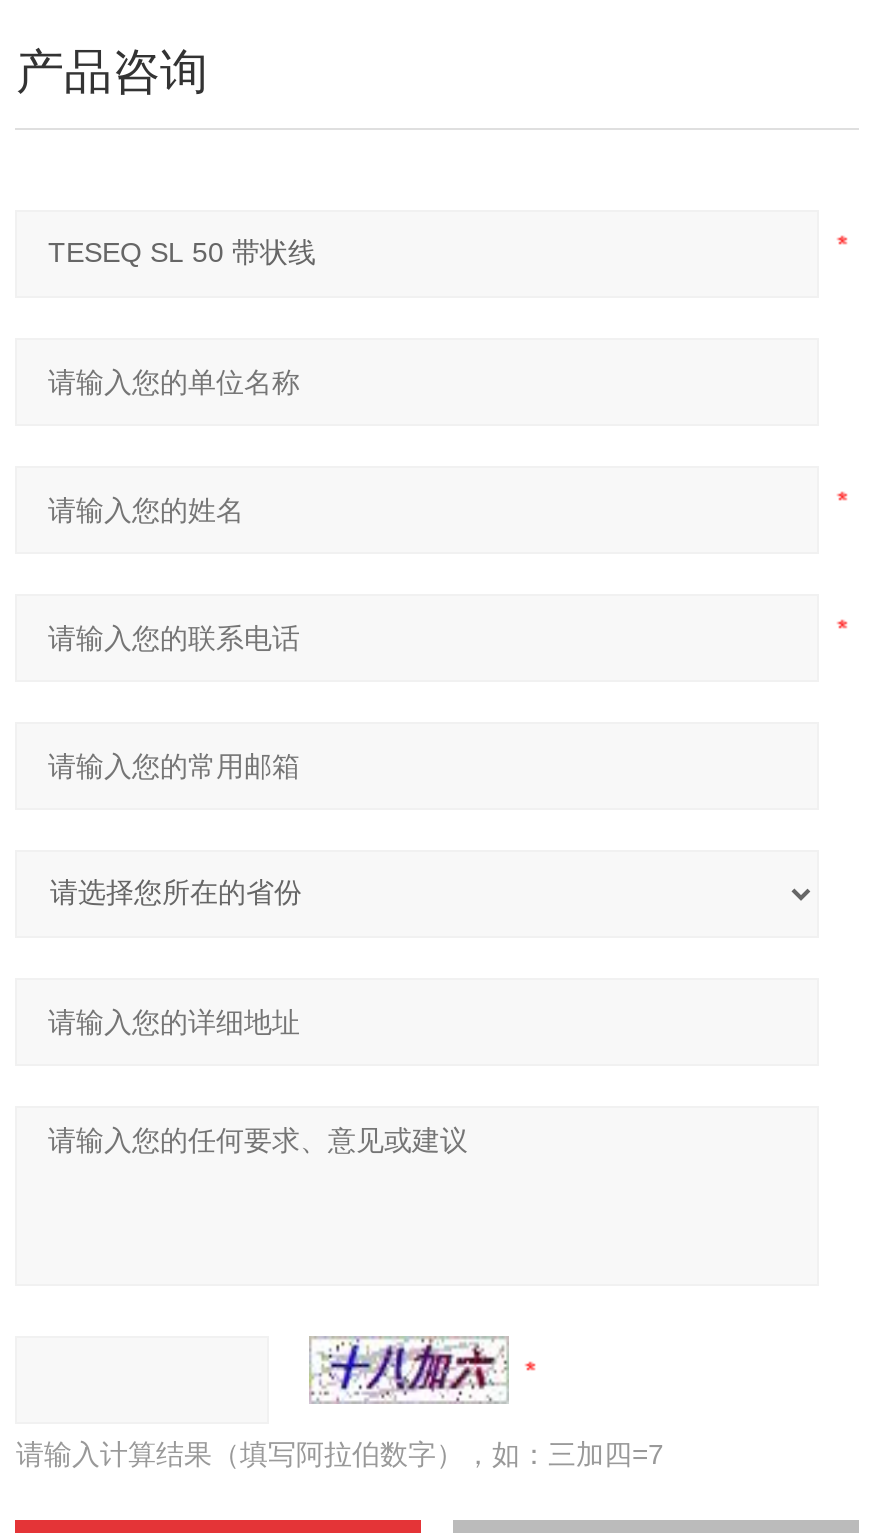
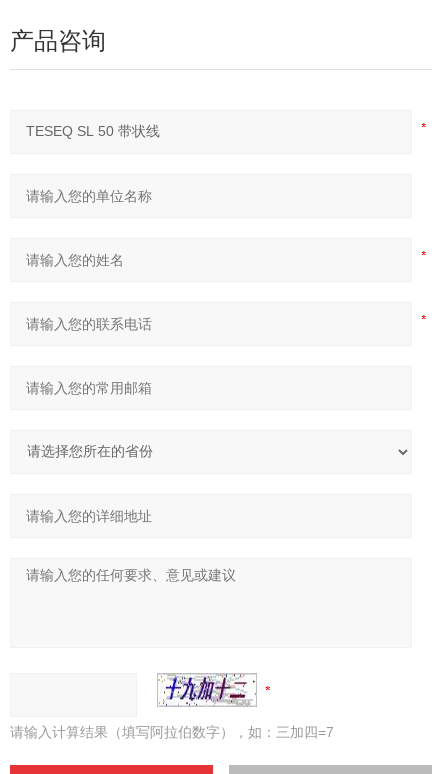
- [image]
+ [image]
